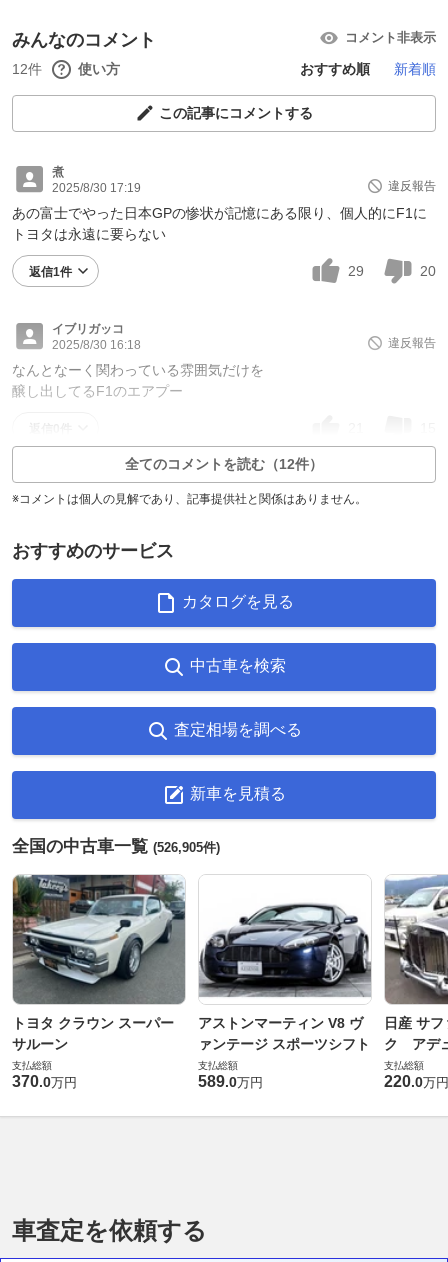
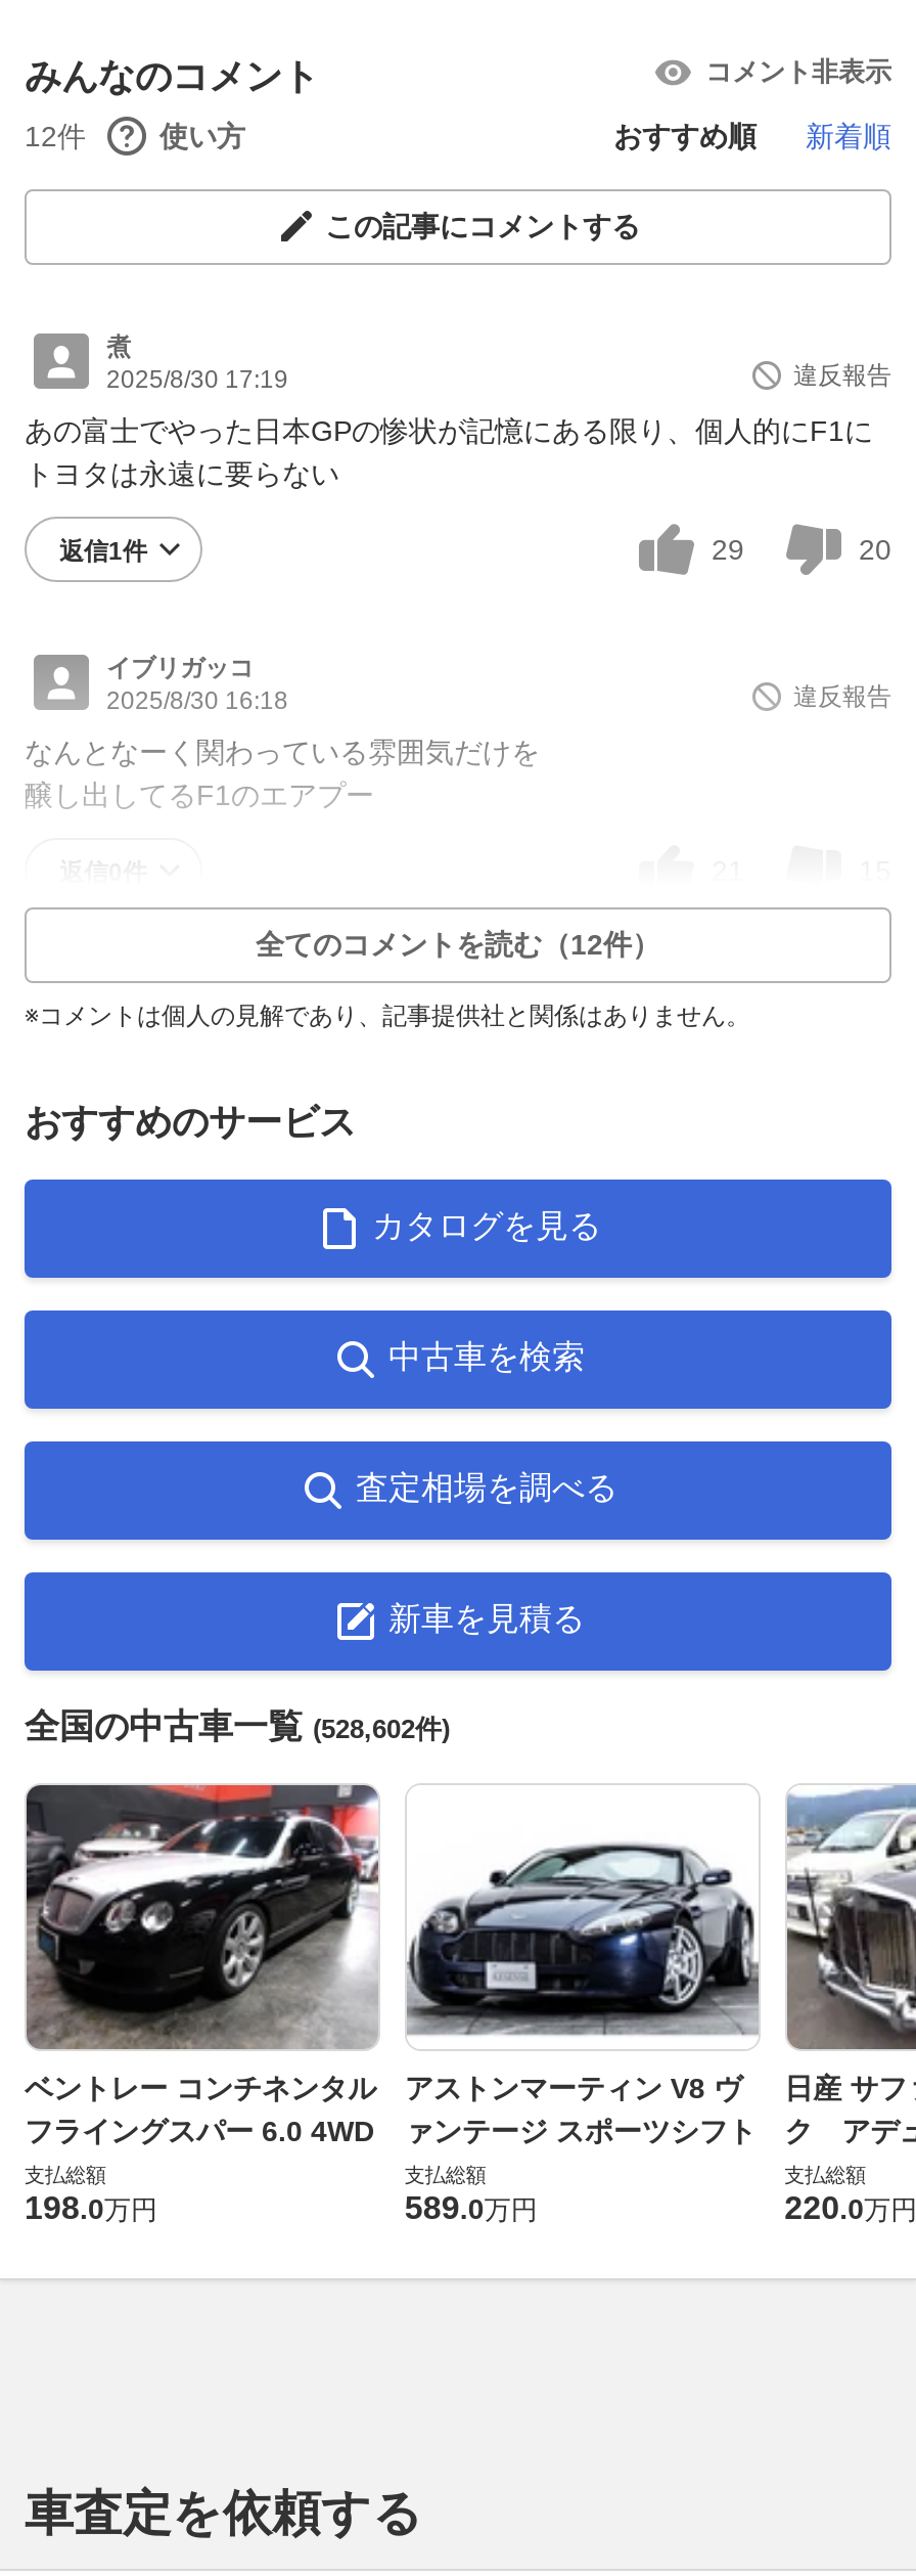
- 全国の中古車一覧(526,905件)
+ 全国の中古車一覧(528,602件)

- [image]
- トヨタ クラウン スーパー
- サルーン
+ [image]
+ ベントレー コンチネンタル
+ フライングスパー 6.0 4WD

- 370.0万円
+ 198.0万円
